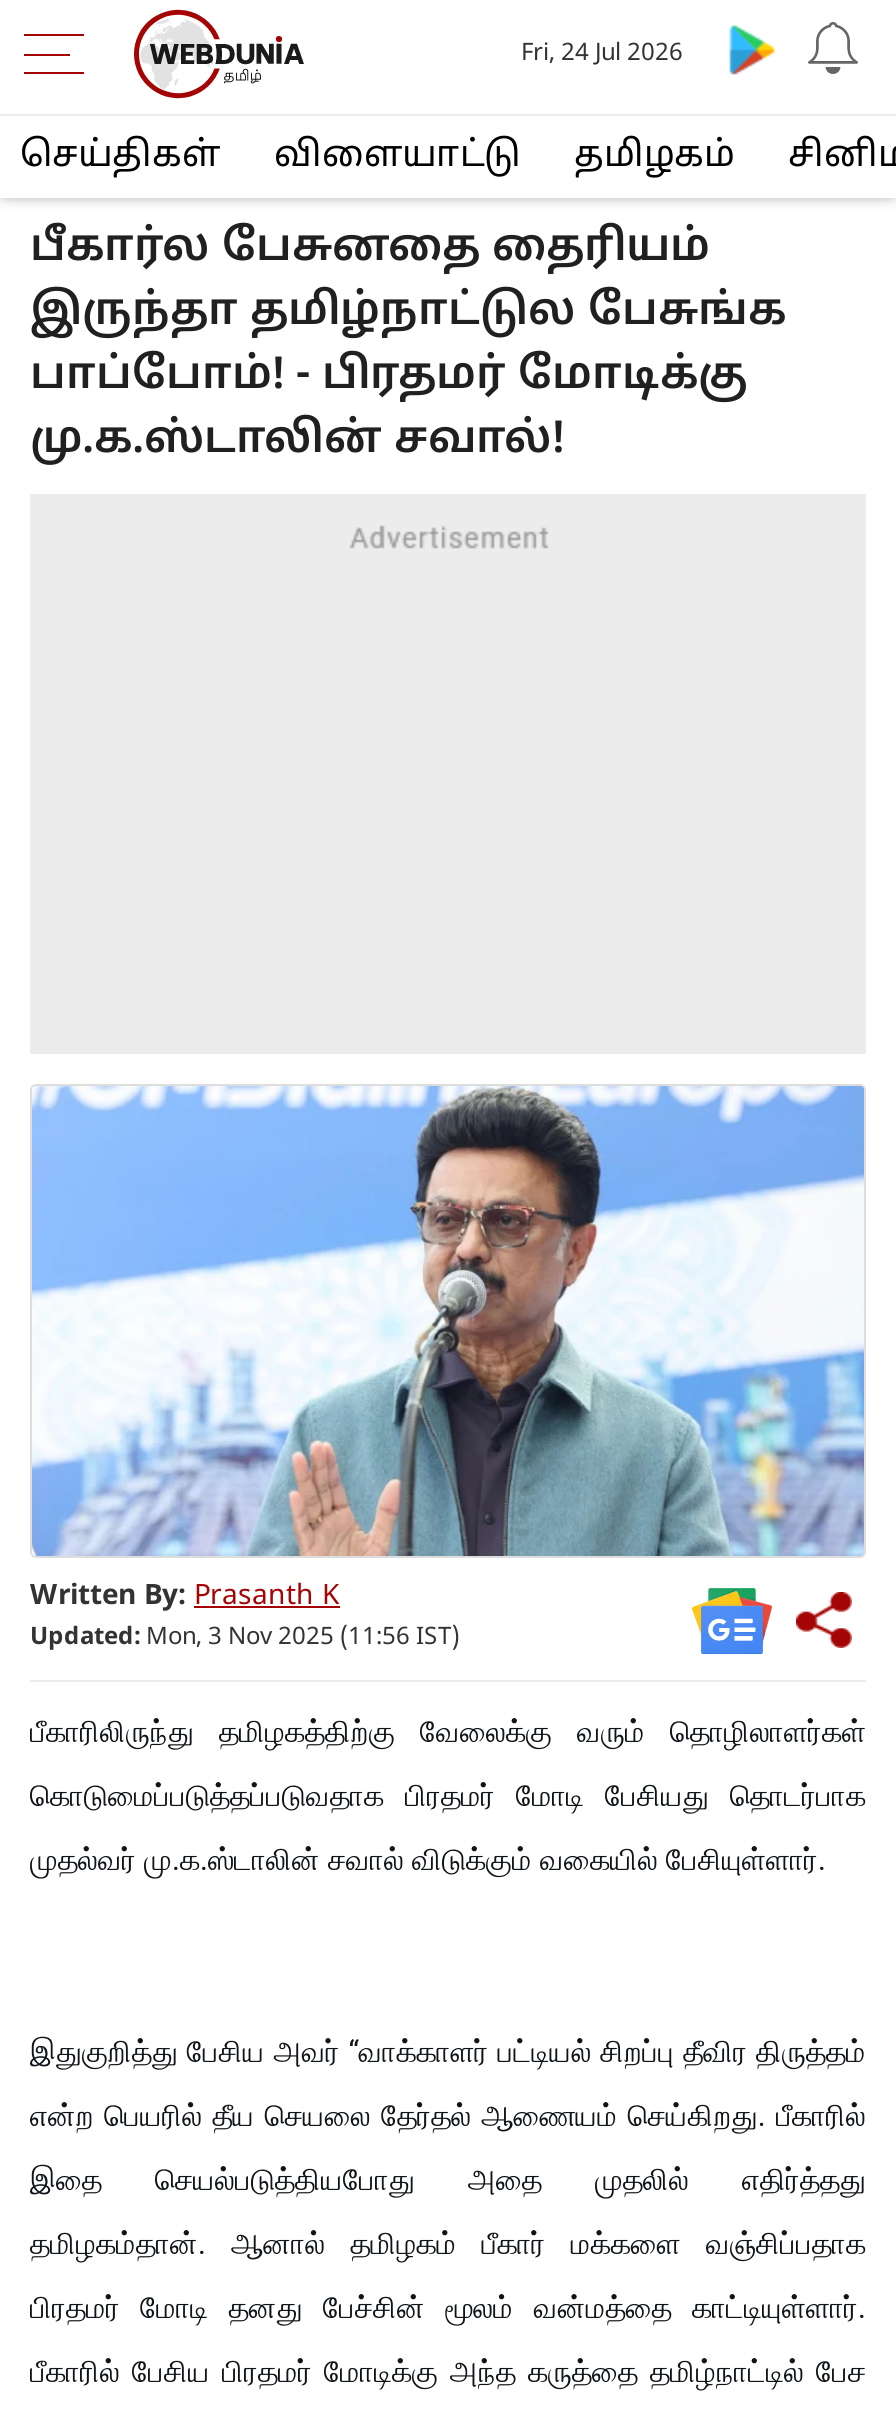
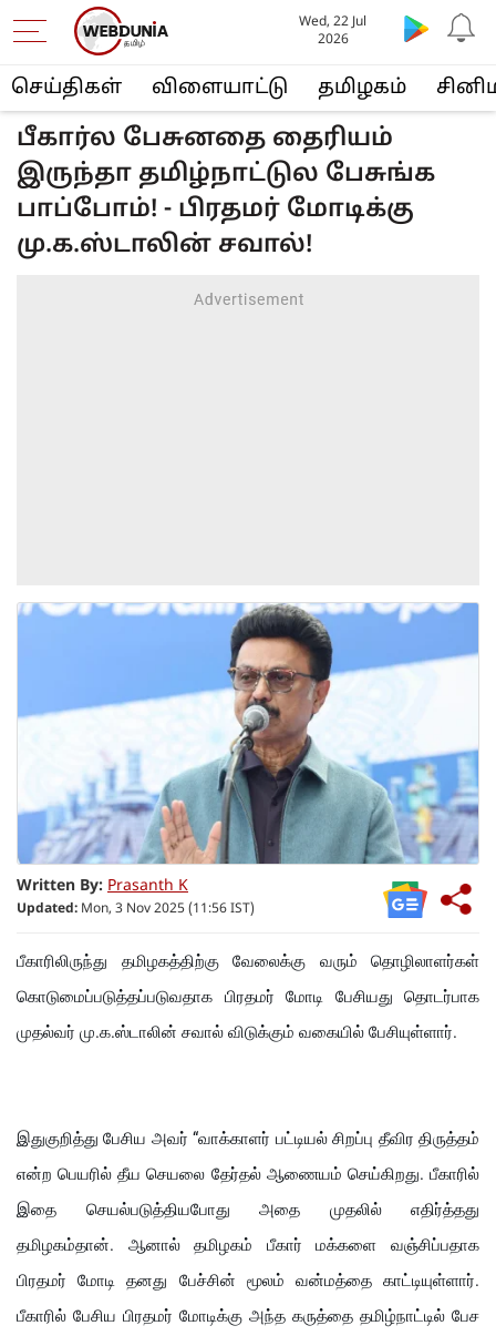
- Fri, 24 Jul 2026
+ Wed, 22 Jul
+ 2026
